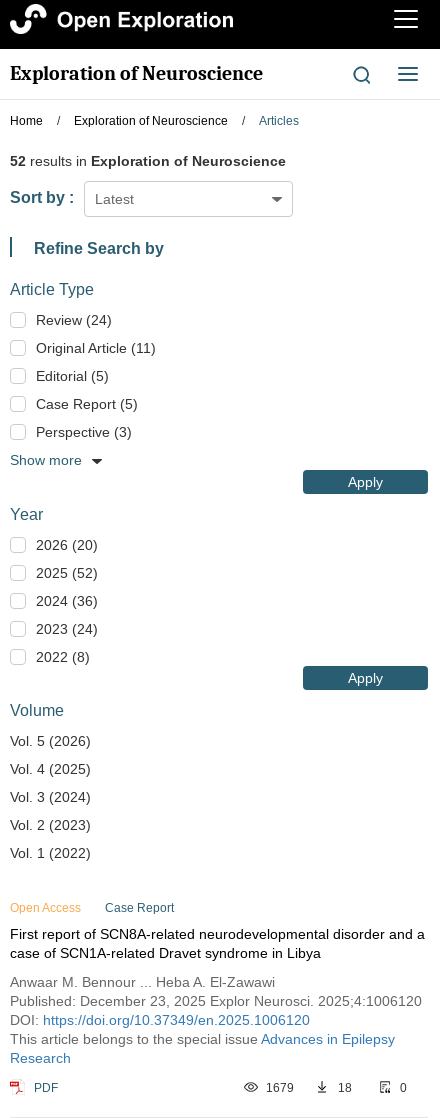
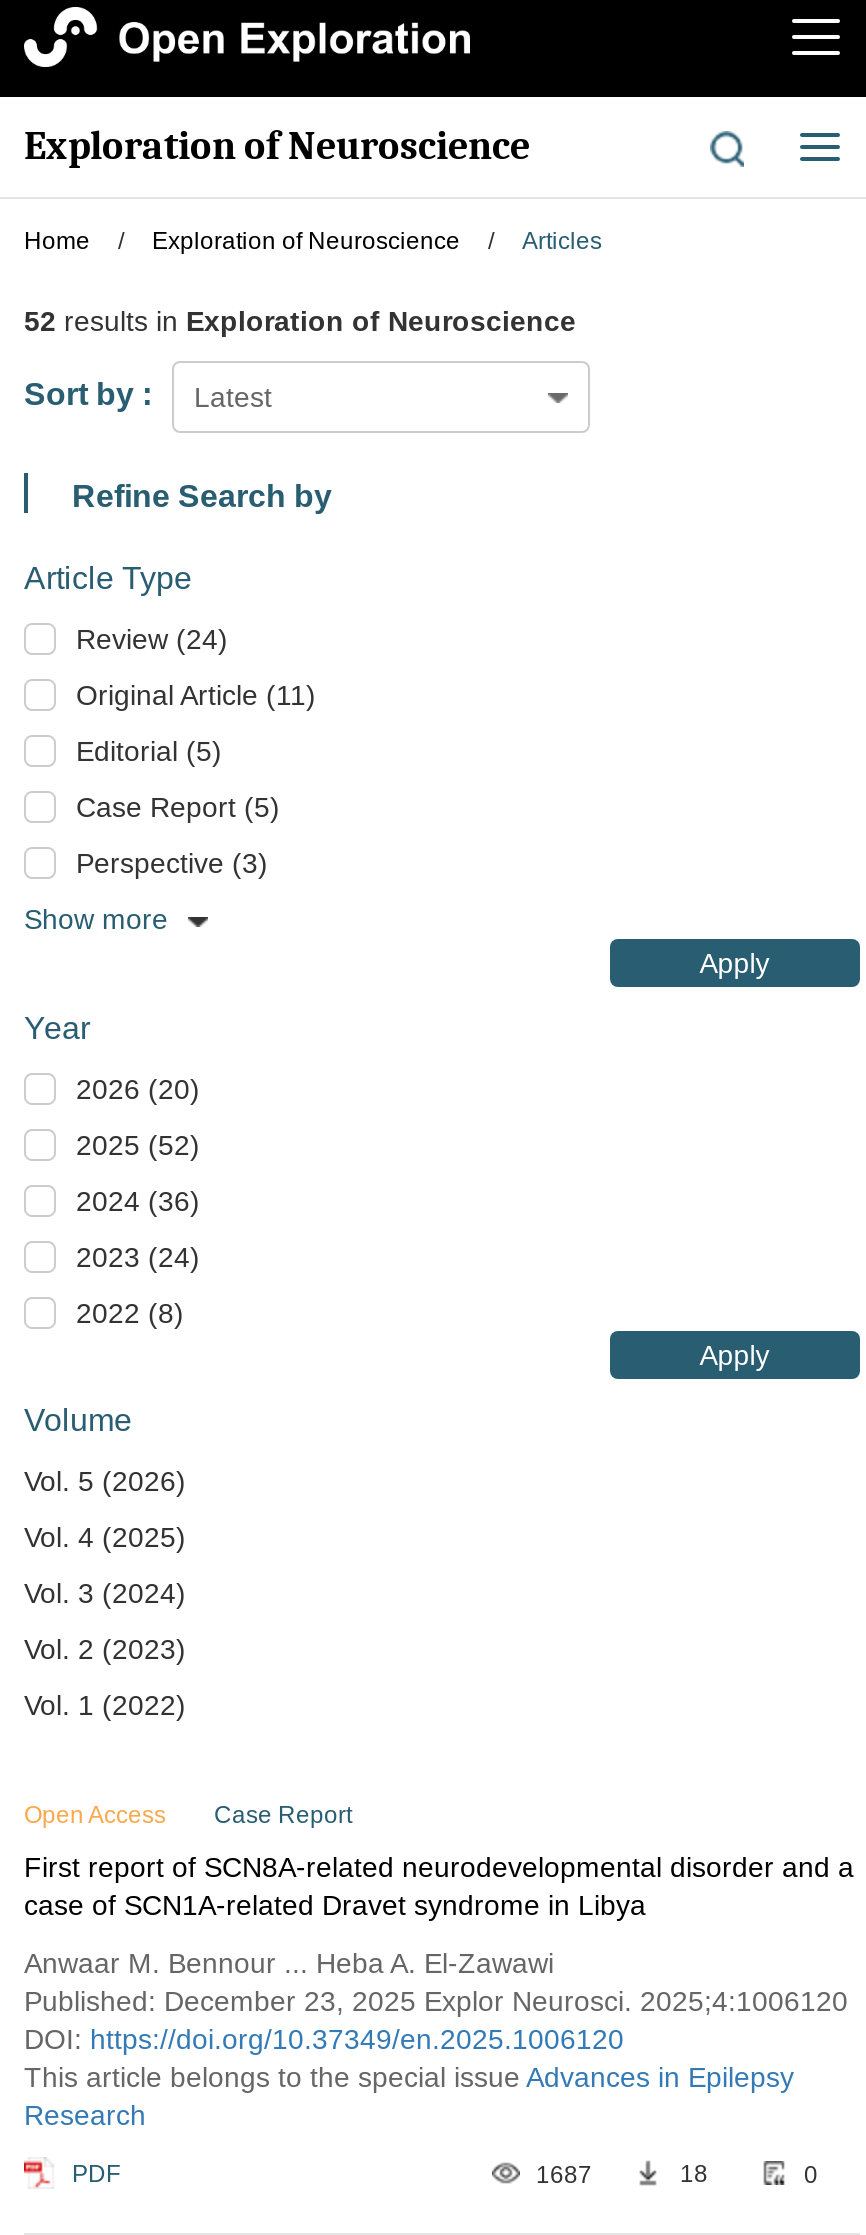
- 1679
+ 1687
